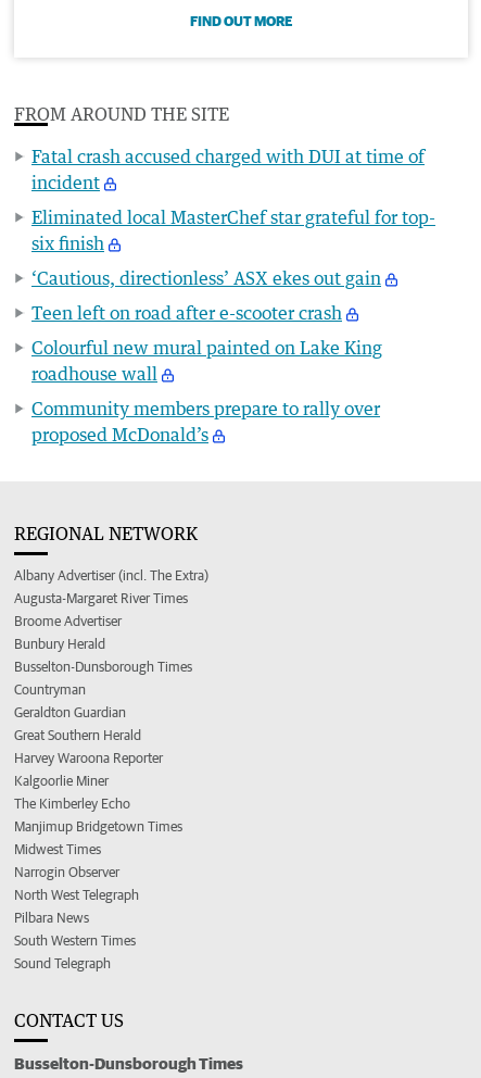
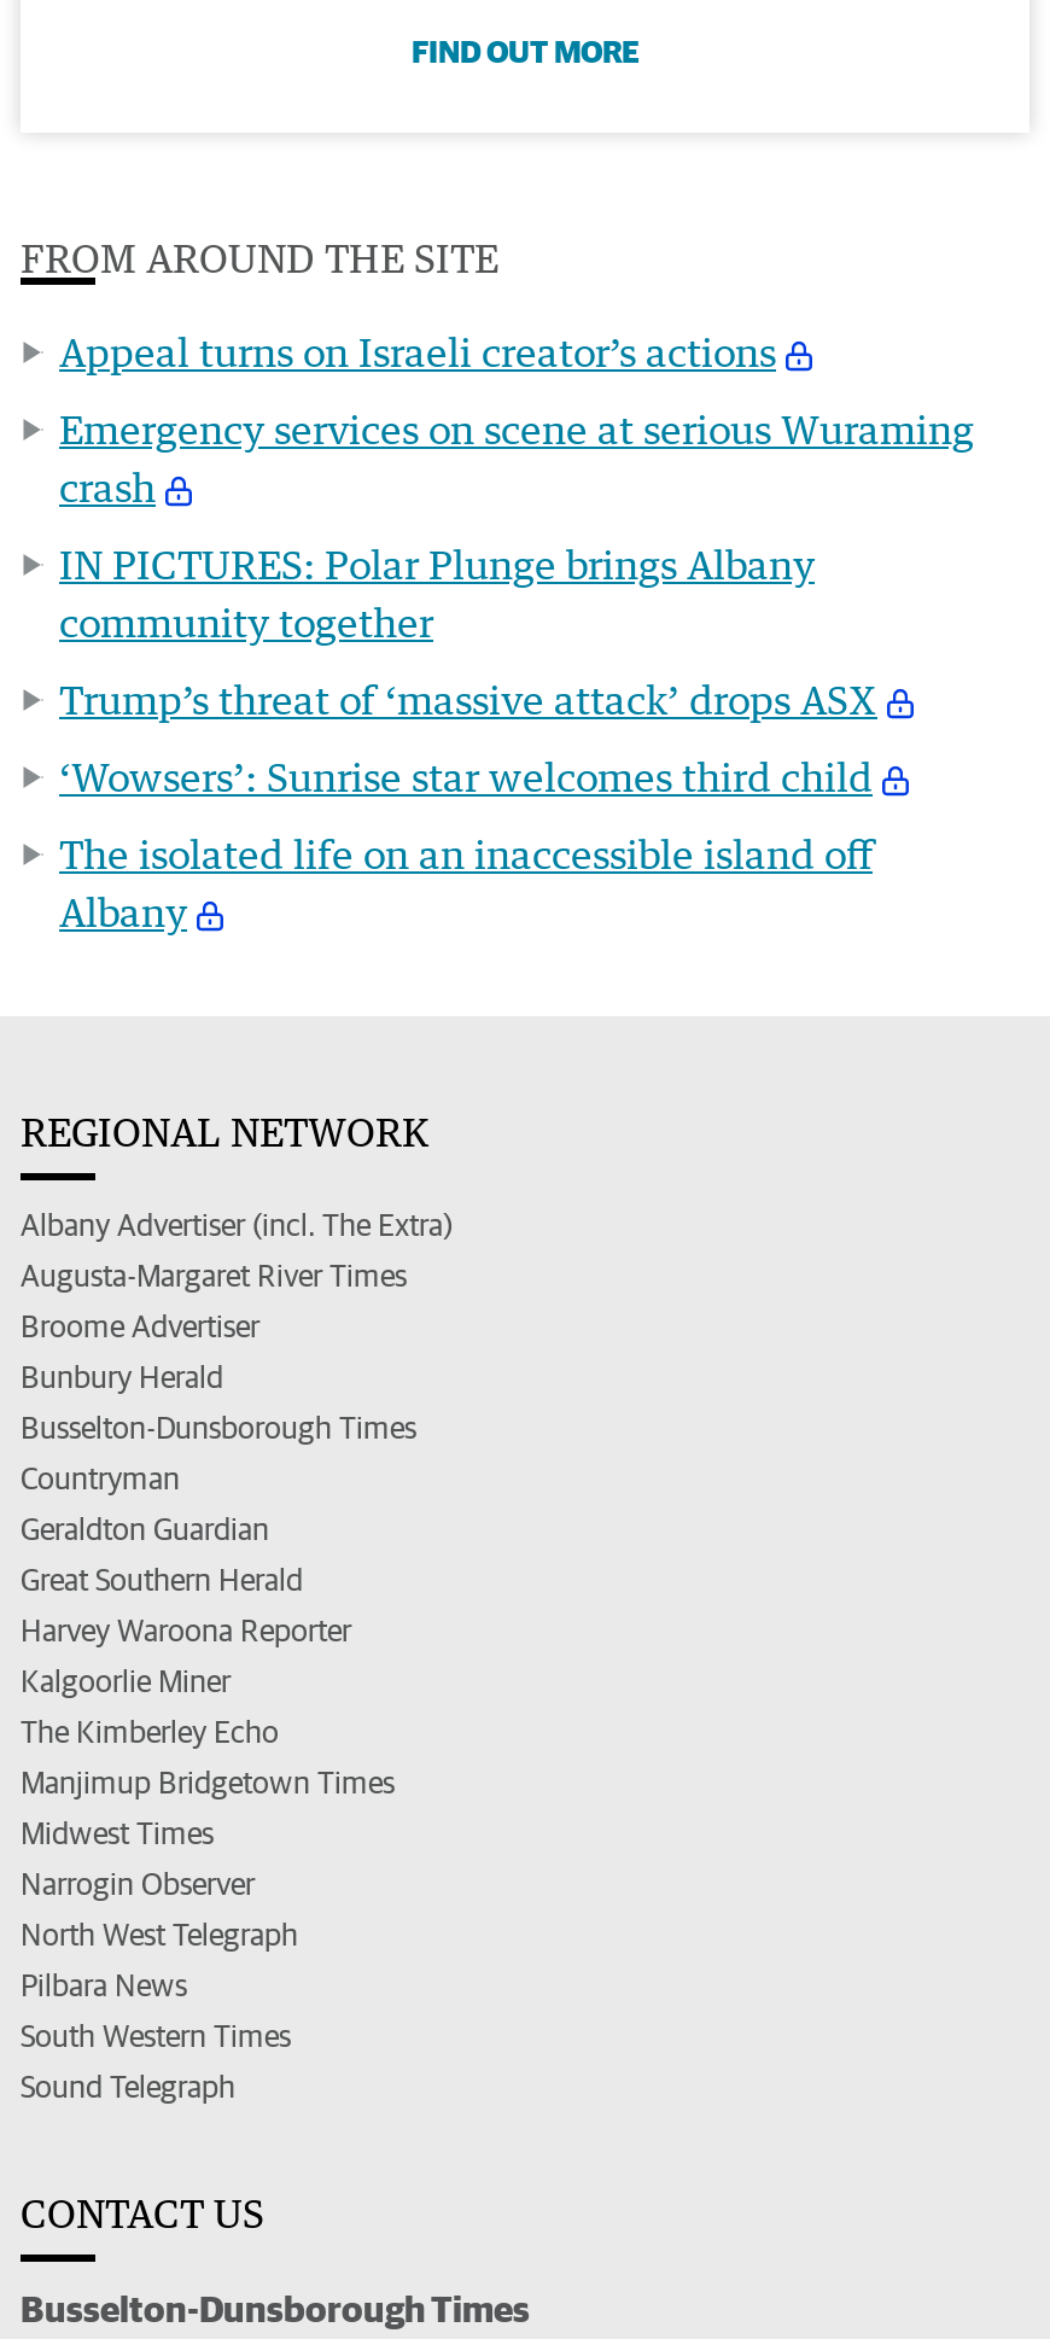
- Fatal crash accused charged with DUI at time of
- incident
+ Appeal turns on Israeli creator’s actions

- Eliminated local MasterChef star grateful for top-
- six finish
+ Emergency services on scene at serious Wuraming
+ crash

- ‘Cautious, directionless’ ASX ekes out gain
+ IN PICTURES: Polar Plunge brings Albany
+ community together

- Teen left on road after e-scooter crash
+ Trump’s threat of ‘massive attack’ drops ASX

- Colourful new mural painted on Lake King
- roadhouse wall
+ ‘Wowsers’: Sunrise star welcomes third child

- Community members prepare to rally over
- proposed McDonald’s
+ The isolated life on an inaccessible island off
+ Albany
